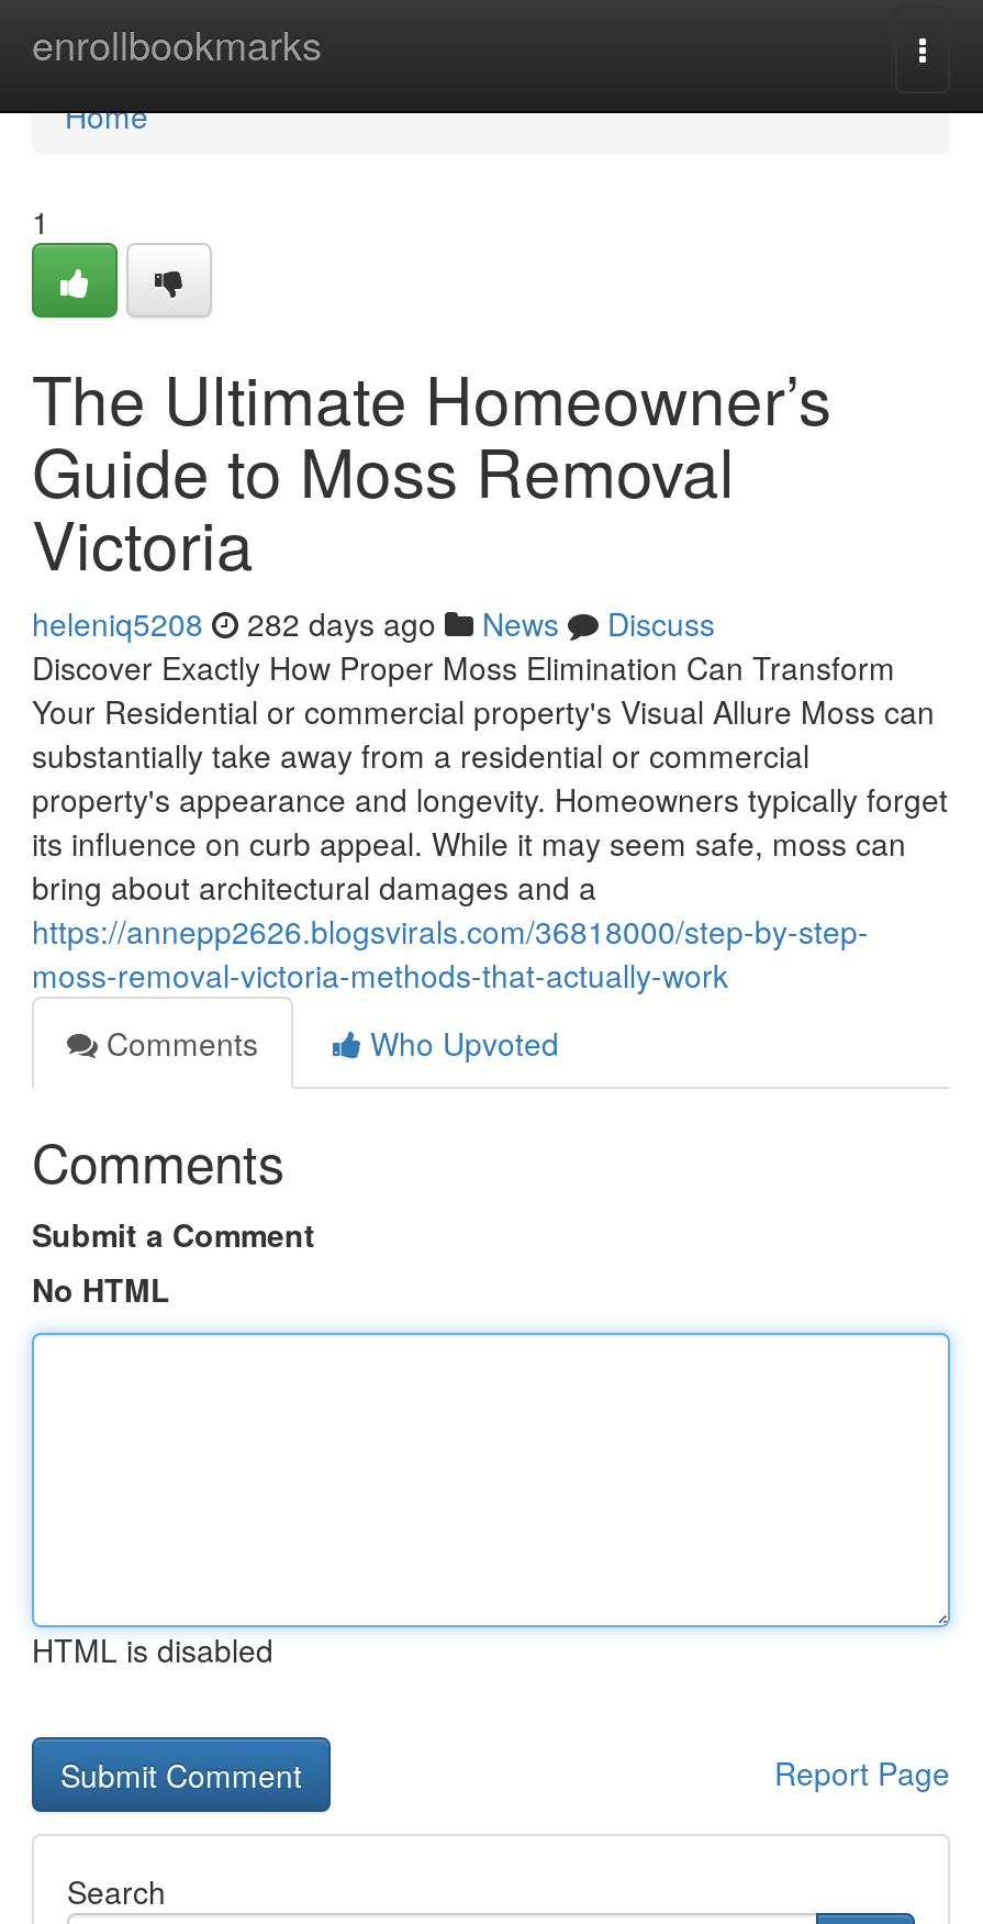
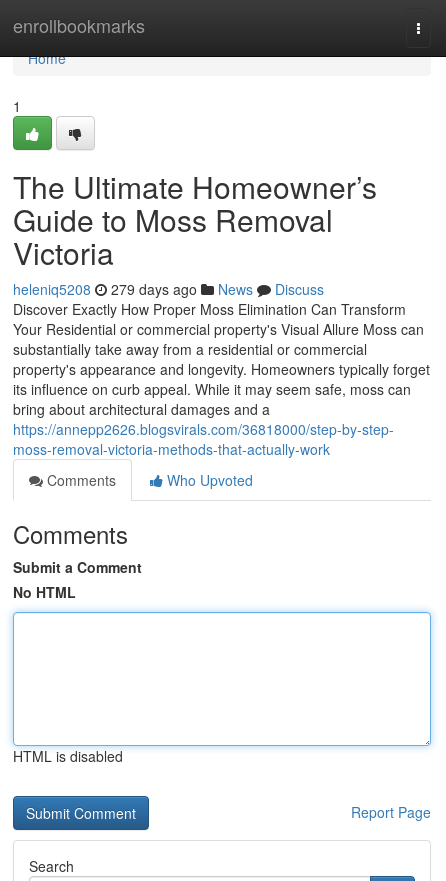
- heleniq5208 282 days ago News Discuss
+ heleniq5208 279 days ago News Discuss
